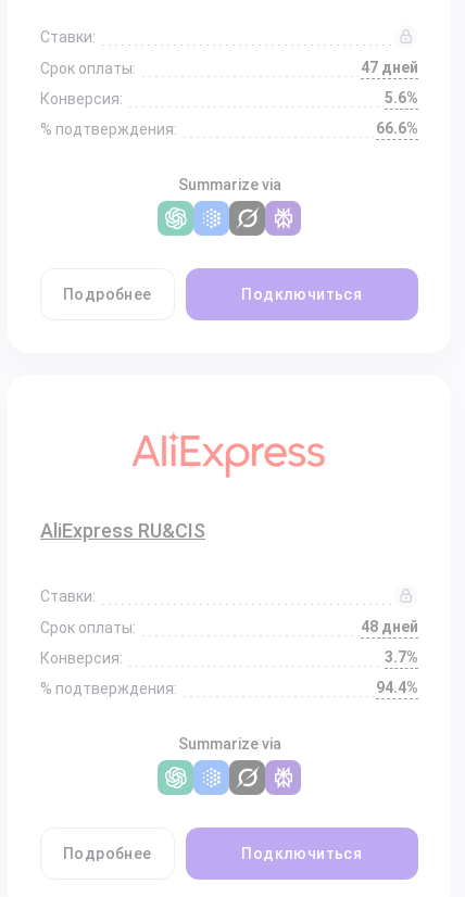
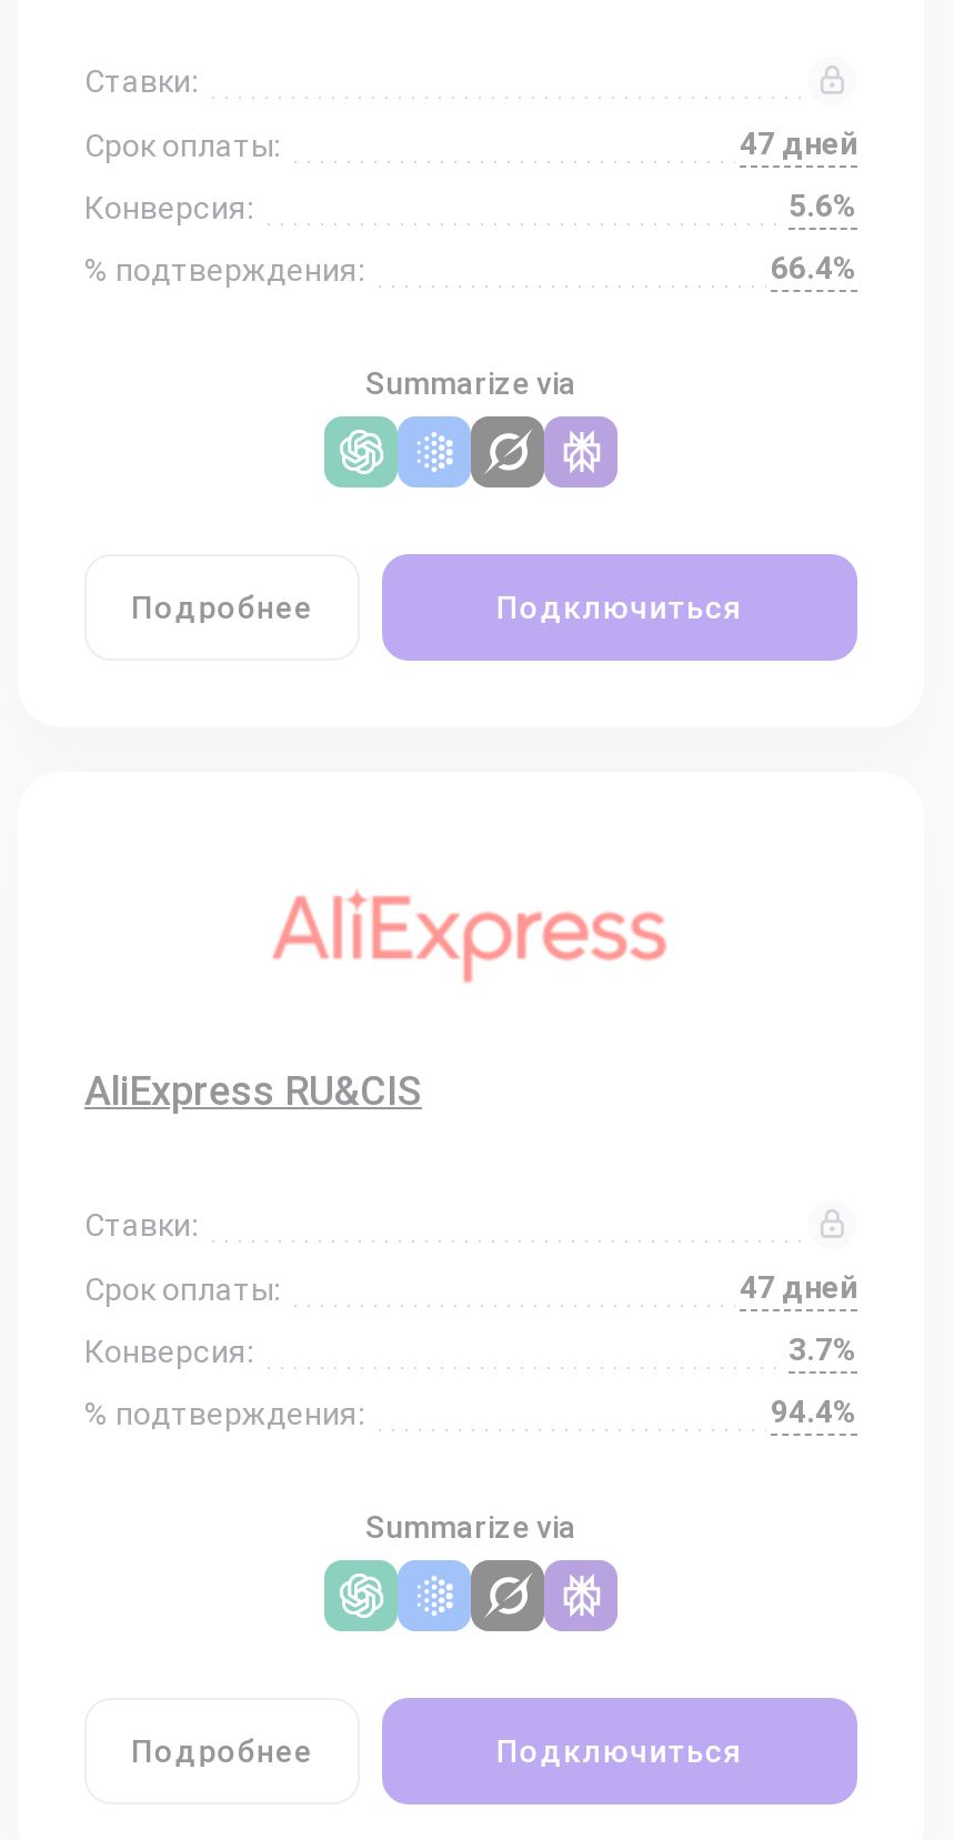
- 66.6%
+ 66.4%

- 48 дней
+ 47 дней
